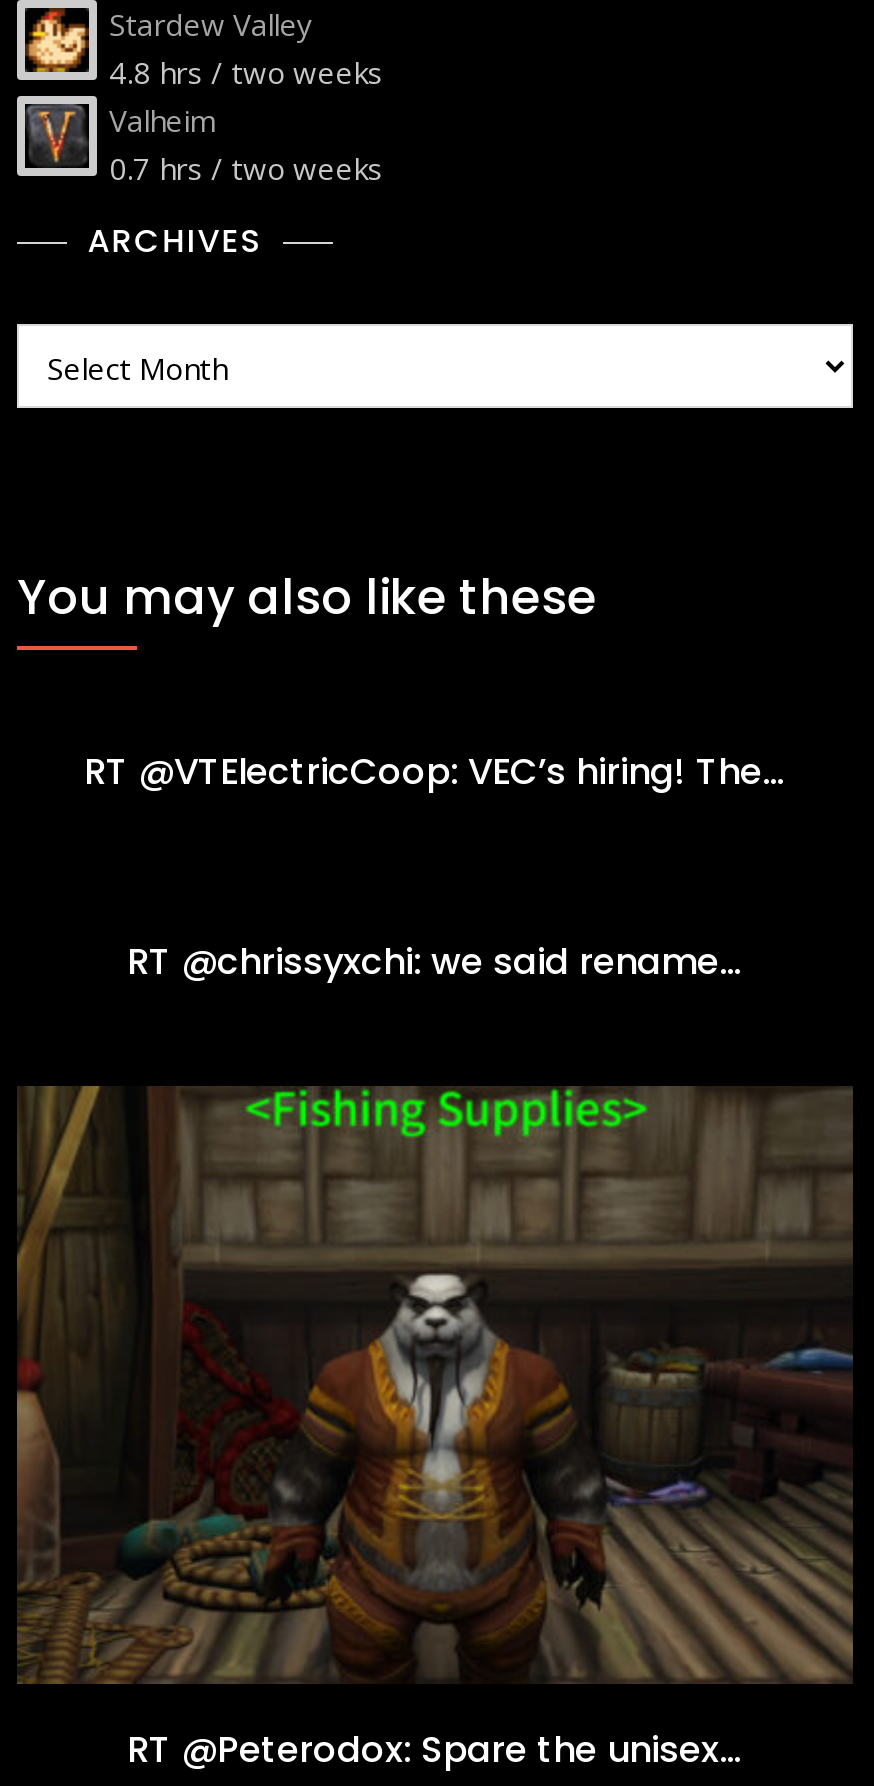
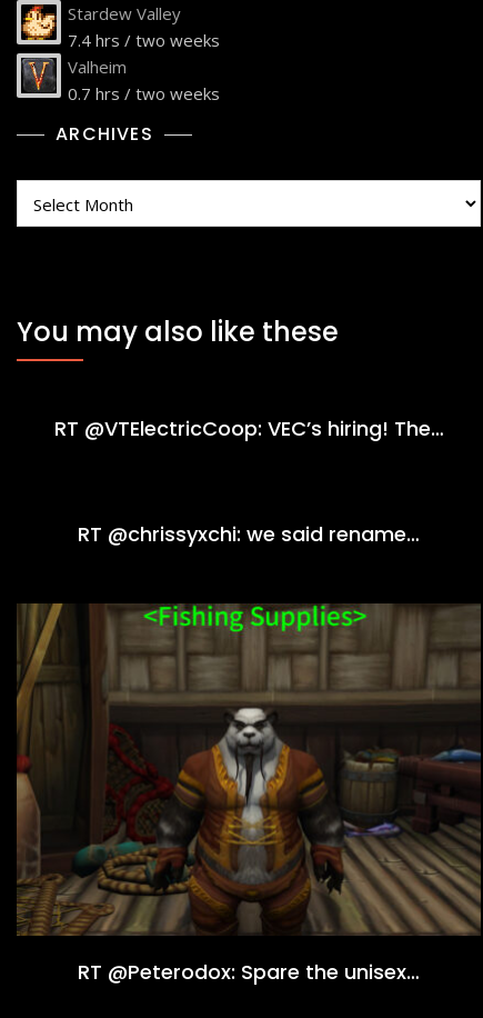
- 4.8 hrs / two weeks
+ 7.4 hrs / two weeks
